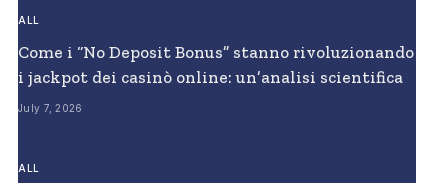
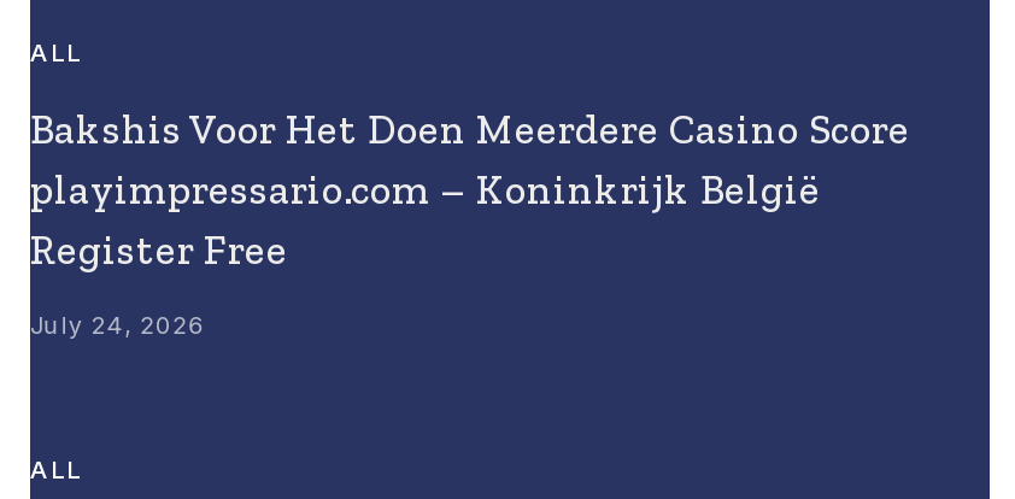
- Come i “No Deposit Bonus” stanno rivoluzionando
- i jackpot dei casinò online: un’analisi scientifica
+ Bakshis Voor Het Doen Meerdere Casino Score
+ playimpressario.com – Koninkrijk België
+ Register Free

- July 7, 2026
+ July 24, 2026
